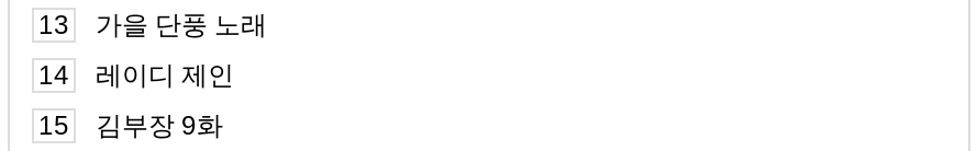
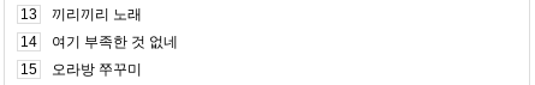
- 가을 단풍 노래
+ 끼리끼리 노래

- 레이디 제인
+ 여기 부족한 것 없네

- 김부장 9화
+ 오라방 쭈꾸미
